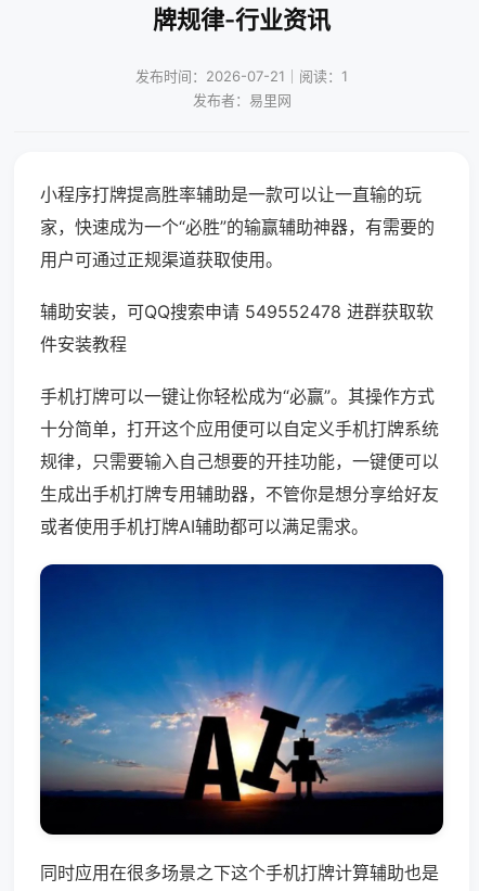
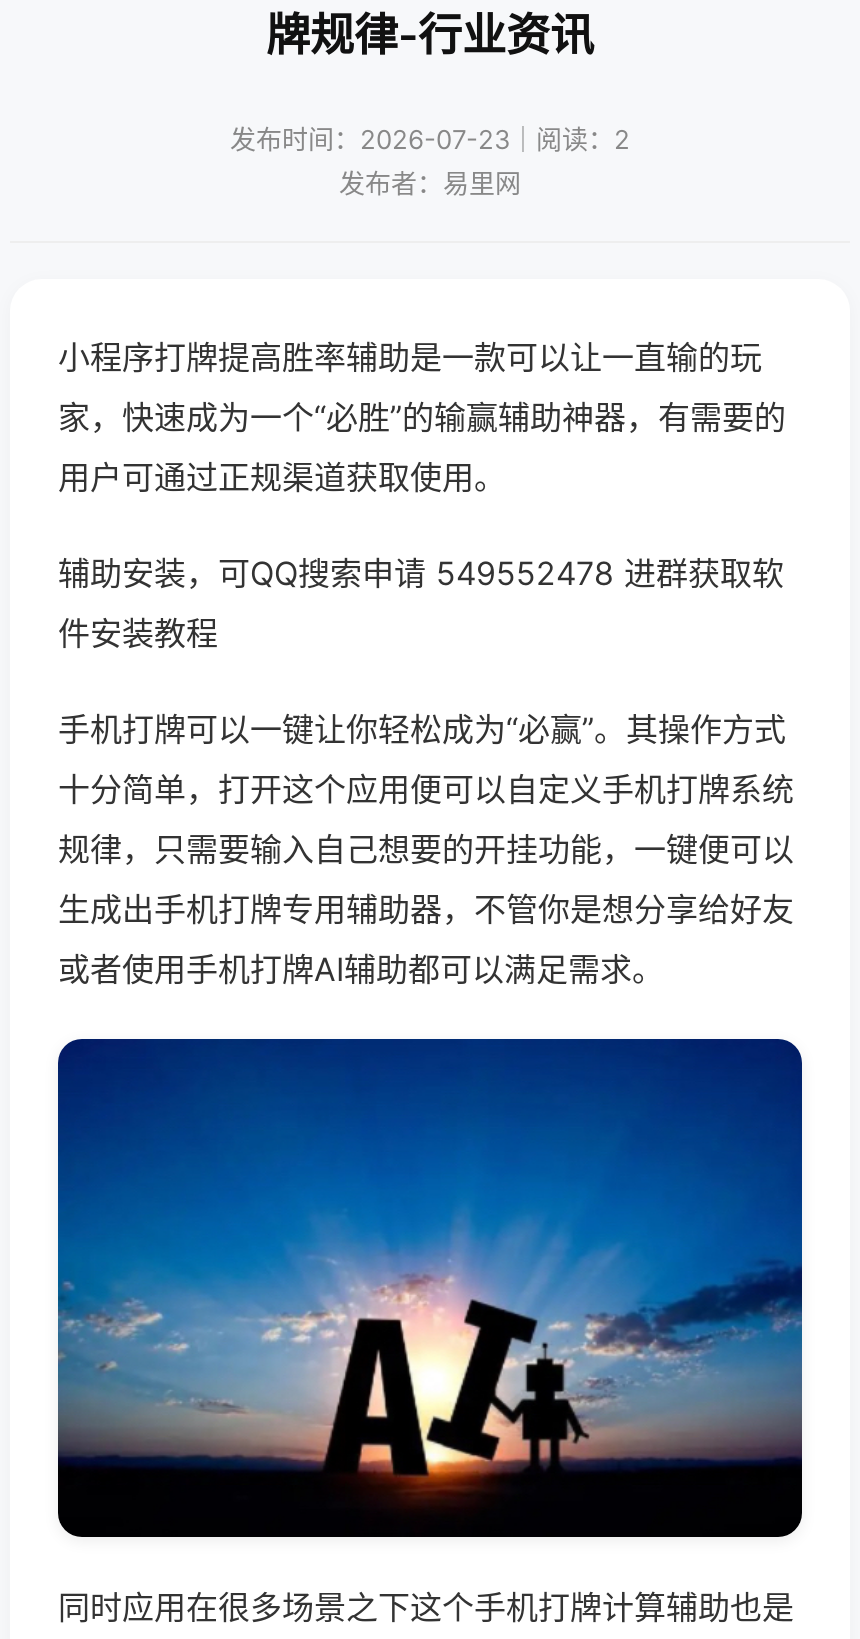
- 发布时间：2026-07-21｜阅读：1
+ 发布时间：2026-07-23｜阅读：2
